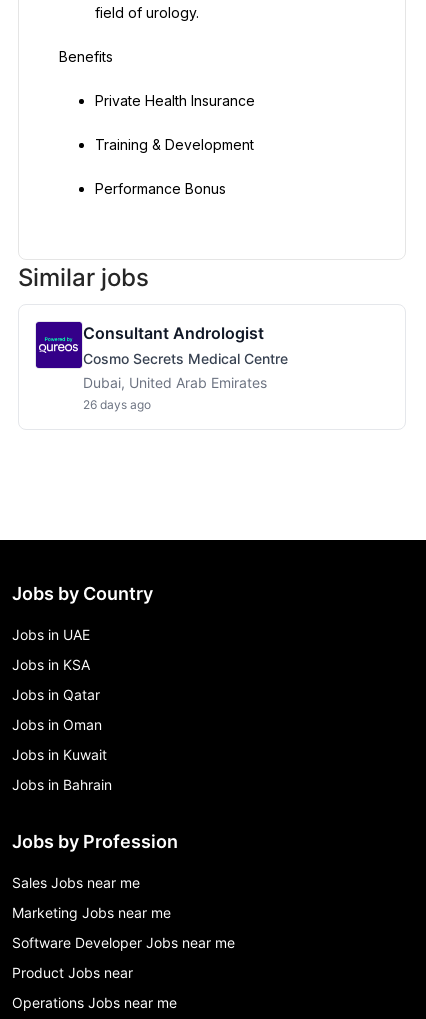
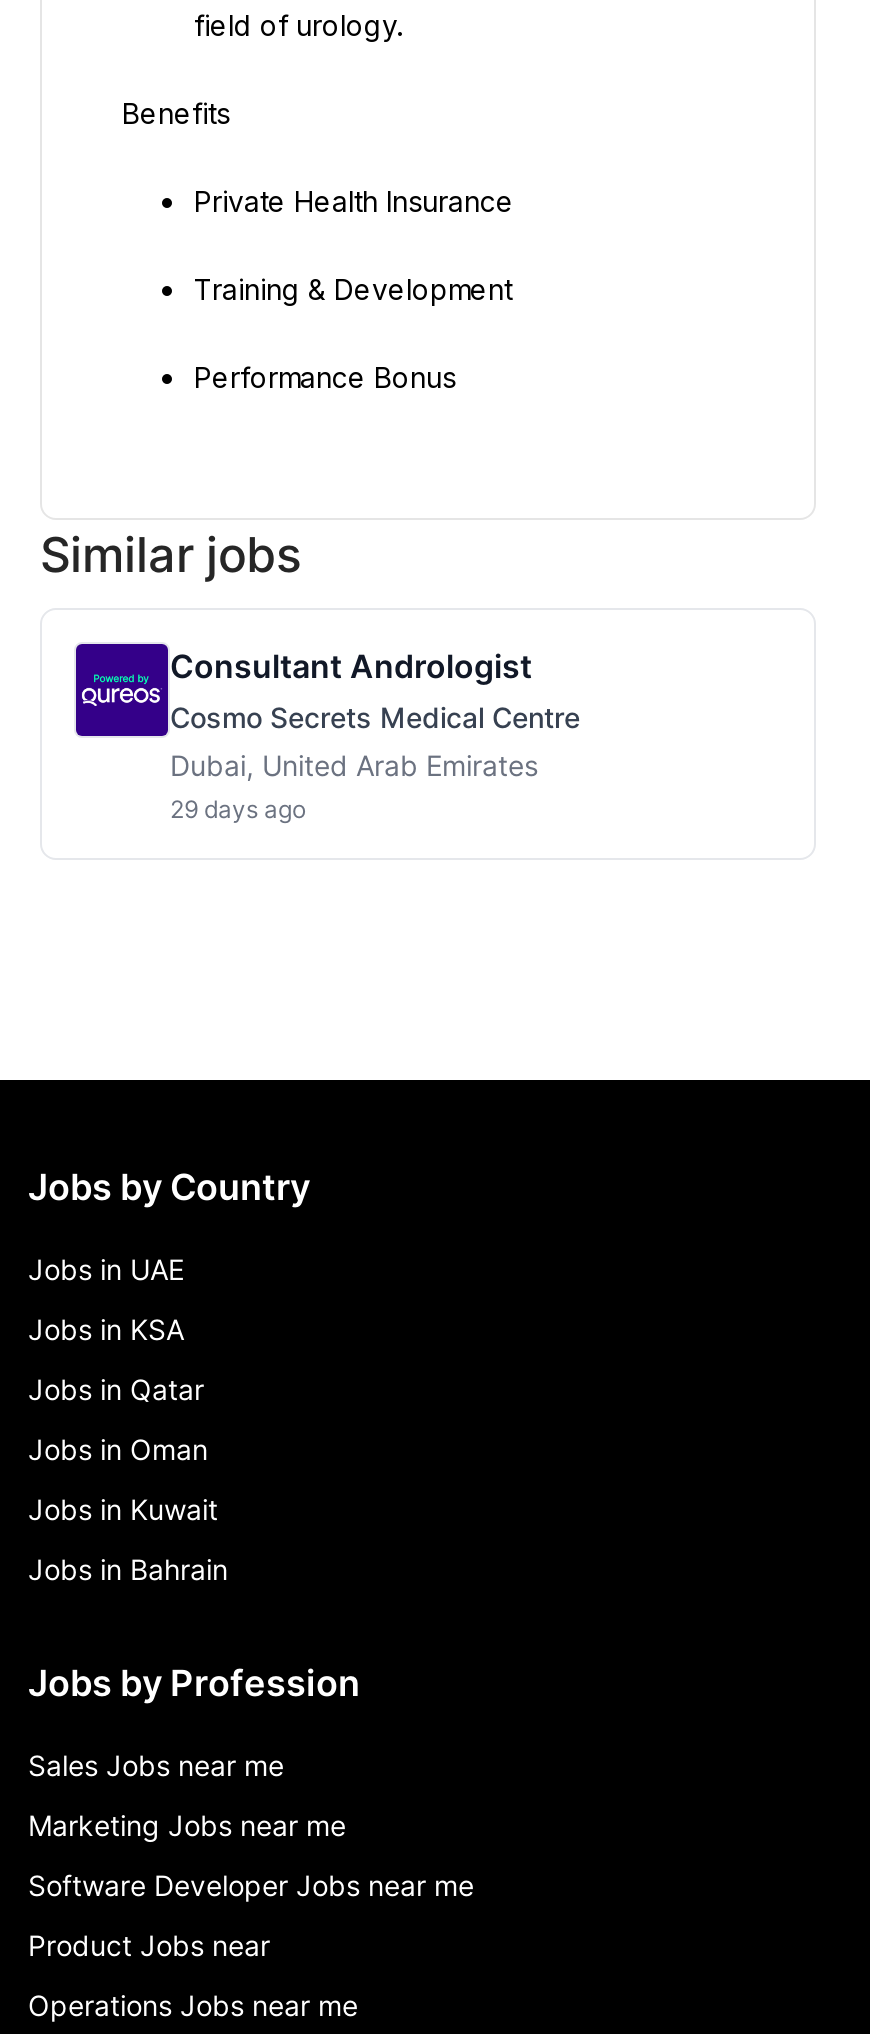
- 26 days ago
+ 29 days ago
